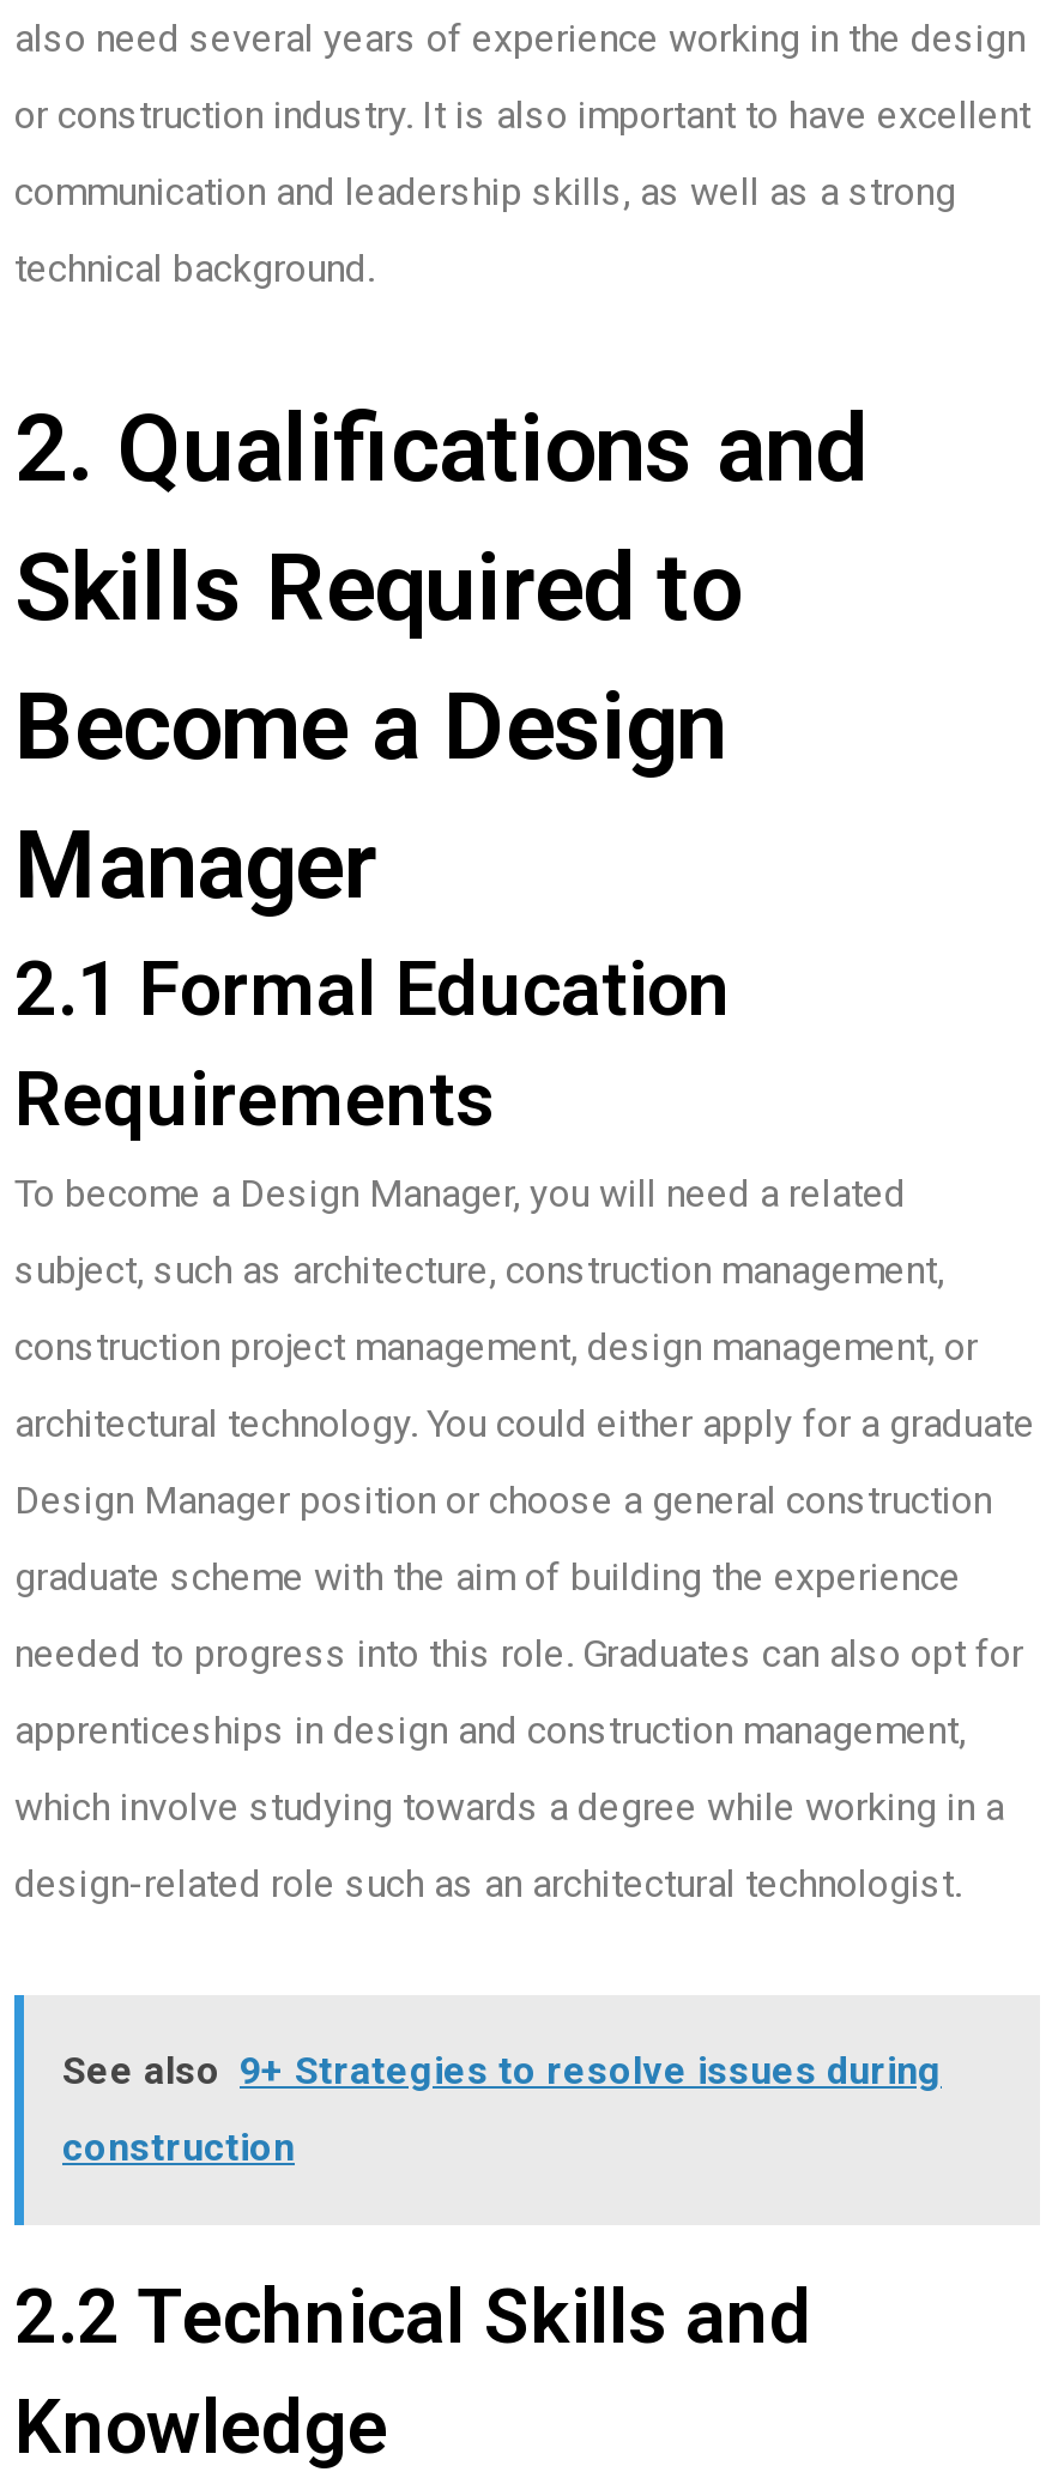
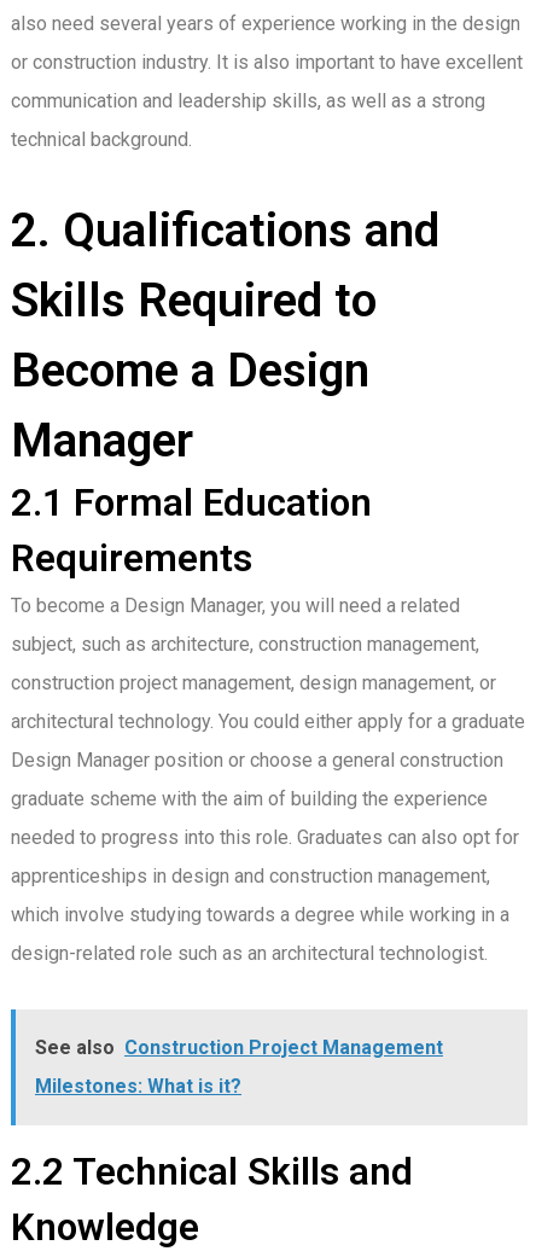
- See also 9+ Strategies to resolve issues during
+ See also Construction Project Management

- construction
+ Milestones: What is it?
